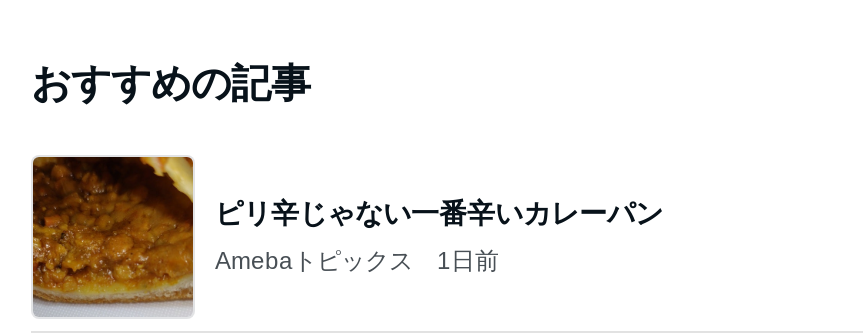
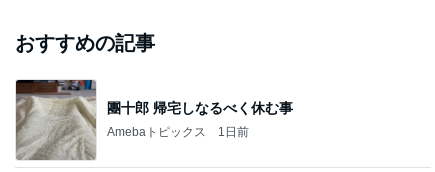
- [image]
- ピリ辛じゃない一番辛いカレーパン
+ [image]
+ 團十郎 帰宅しなるべく休む事
